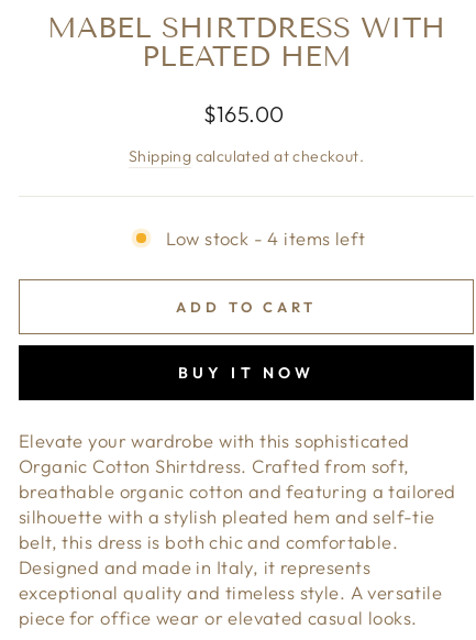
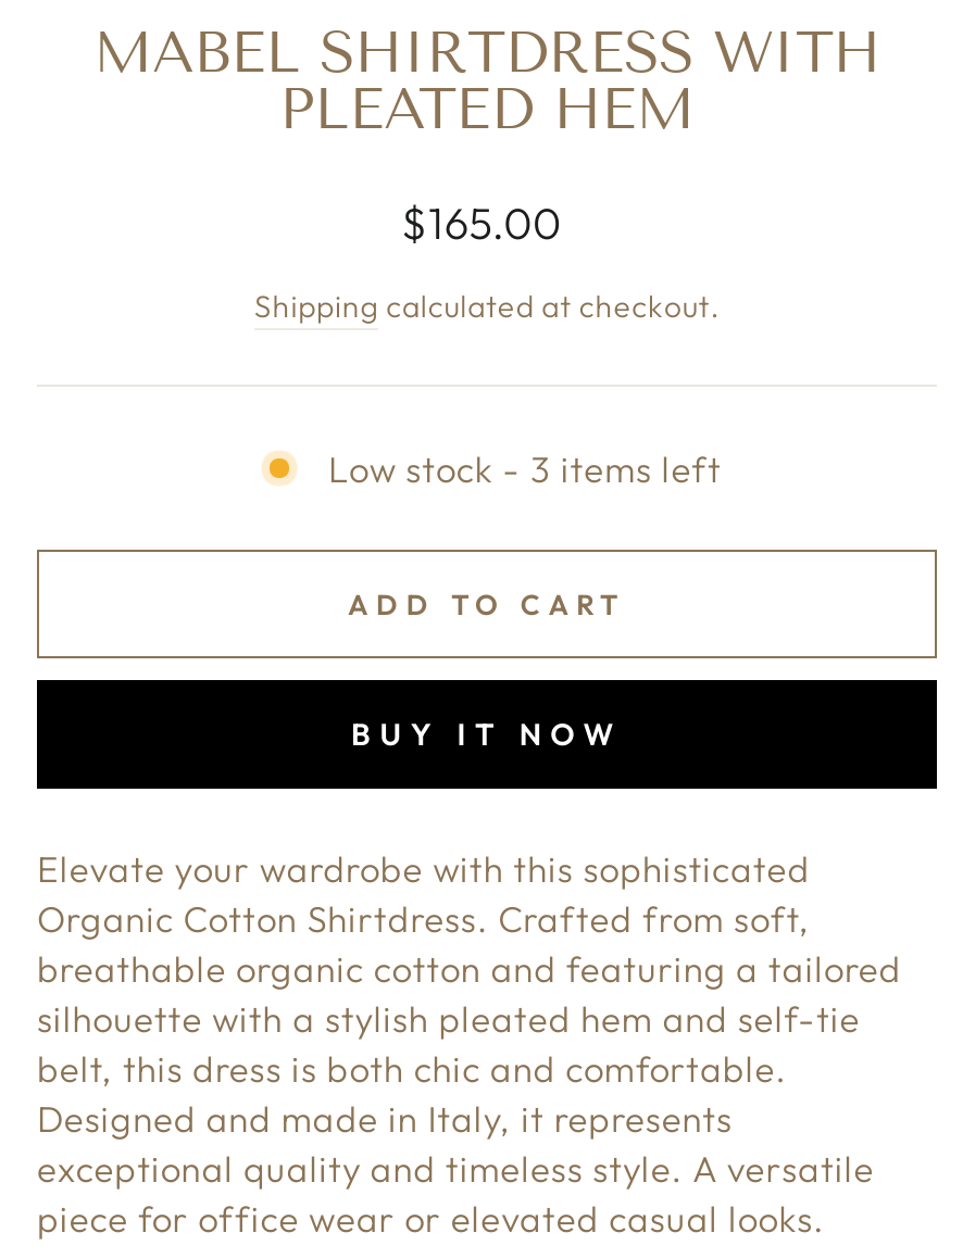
- Low stock - 4 items left
+ Low stock - 3 items left
